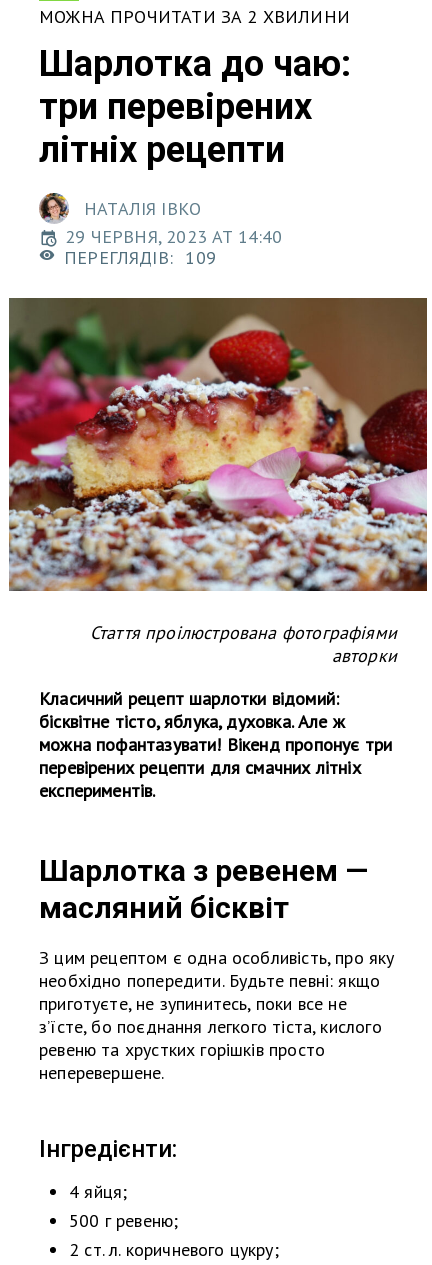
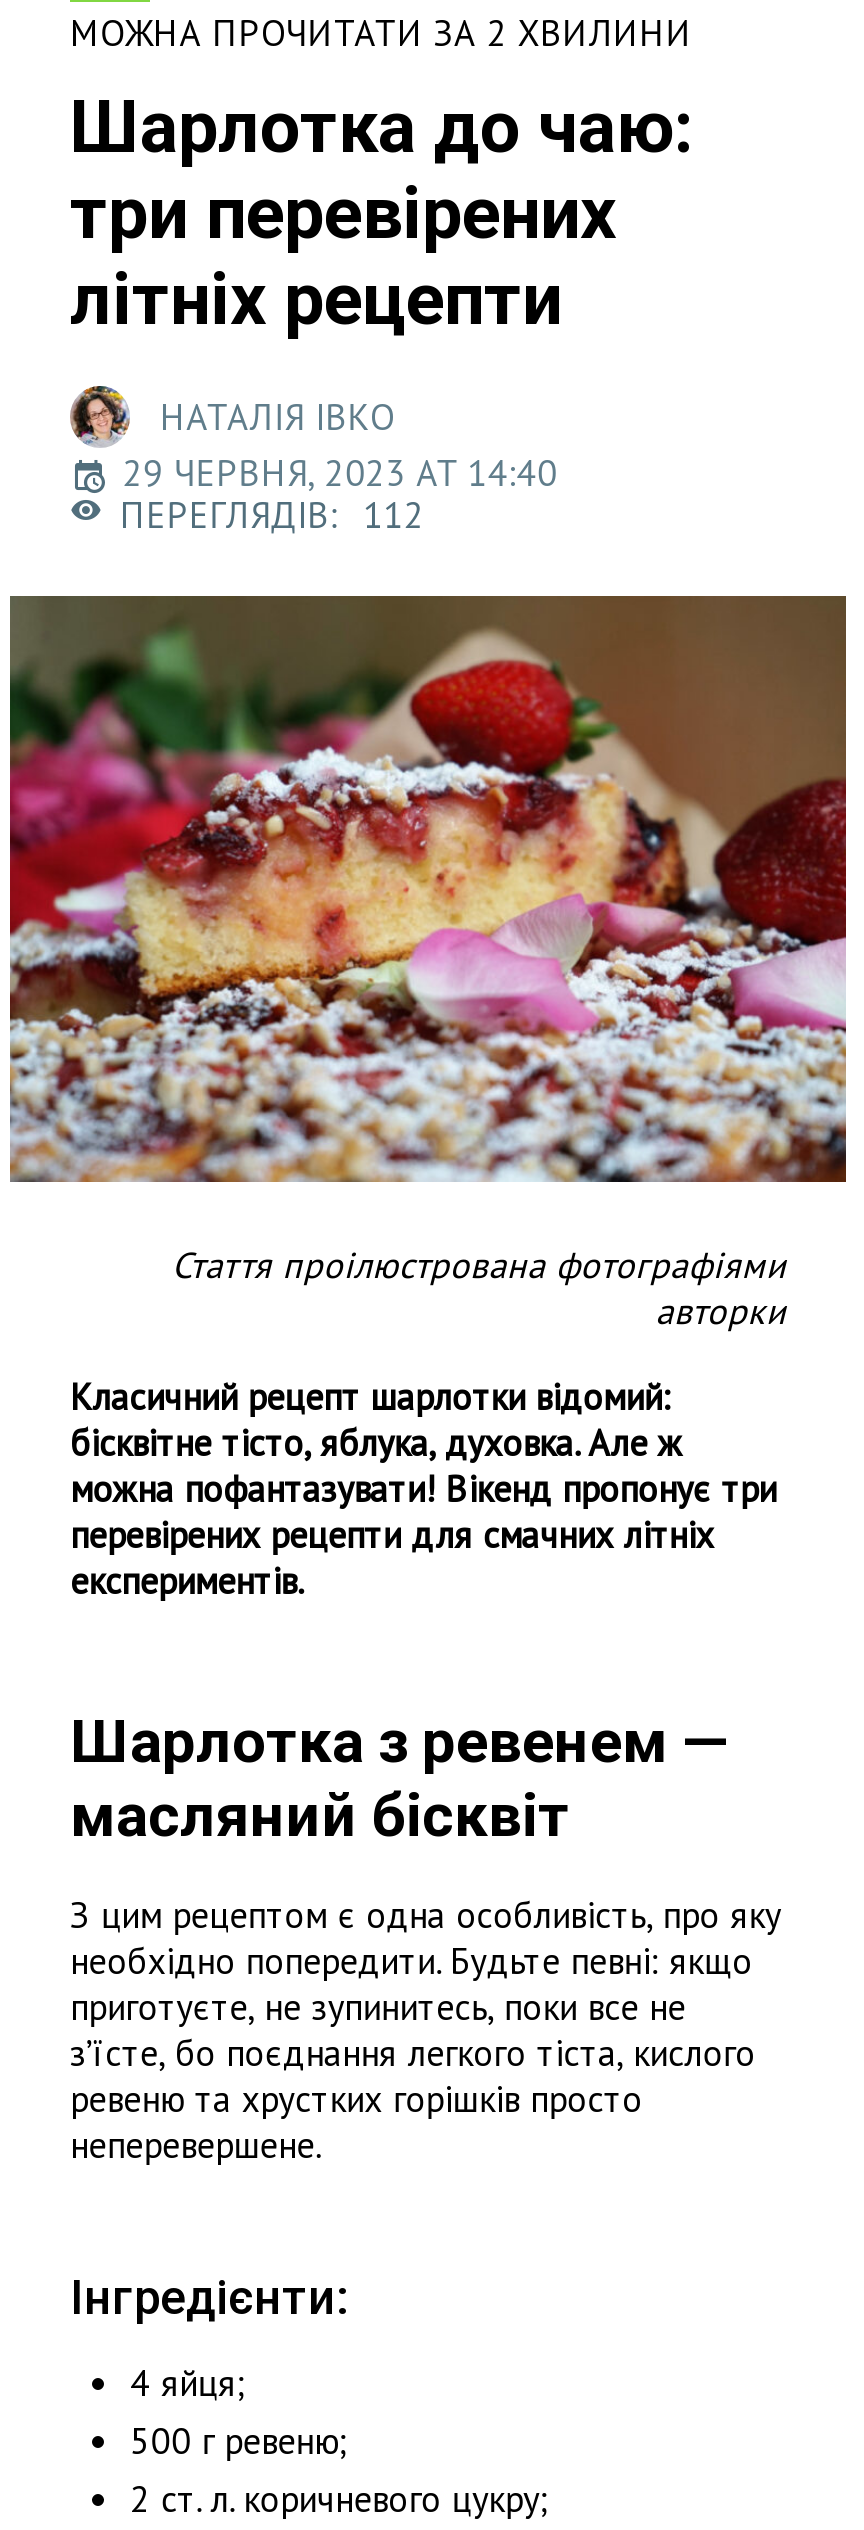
- ПЕРЕГЛЯДІВ: 109
+ ПЕРЕГЛЯДІВ: 112
